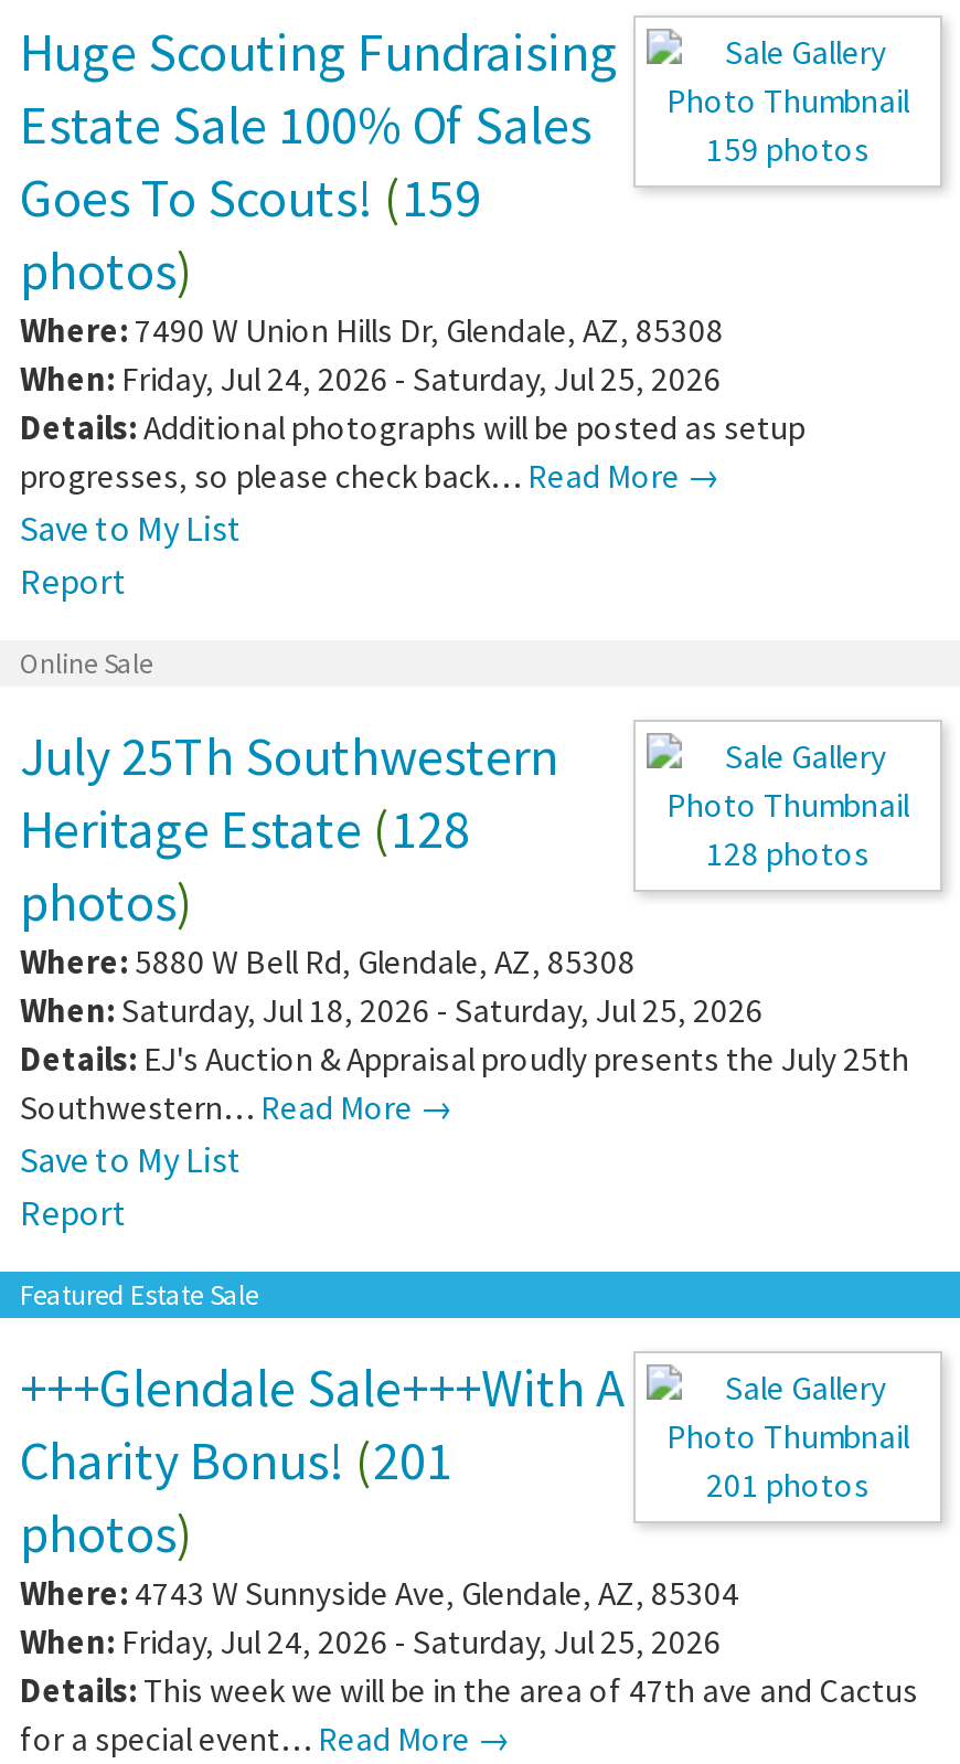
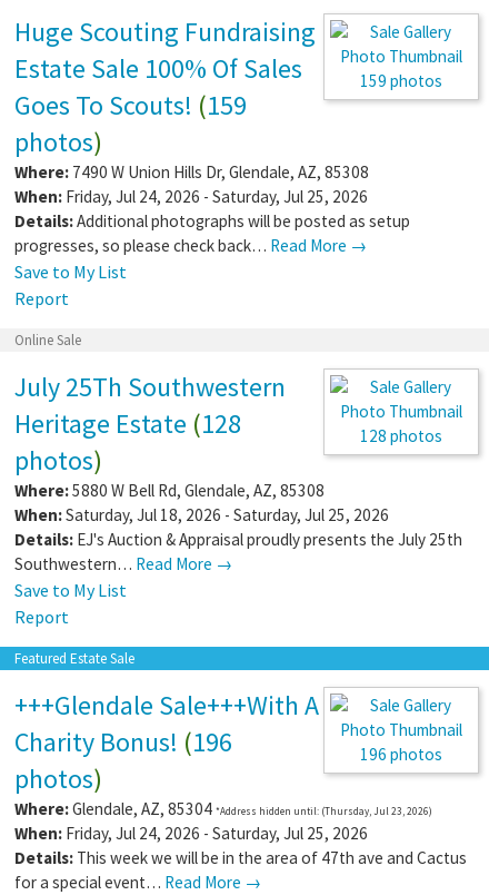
- Charity Bonus! (201
+ Charity Bonus! (196

- 201 photos
+ 196 photos

- Where: 4743 W Sunnyside Ave, Glendale, AZ, 85304
+ Where: Glendale, AZ, 85304 *Address hidden until: (Thursday, Jul 23, 2026)
